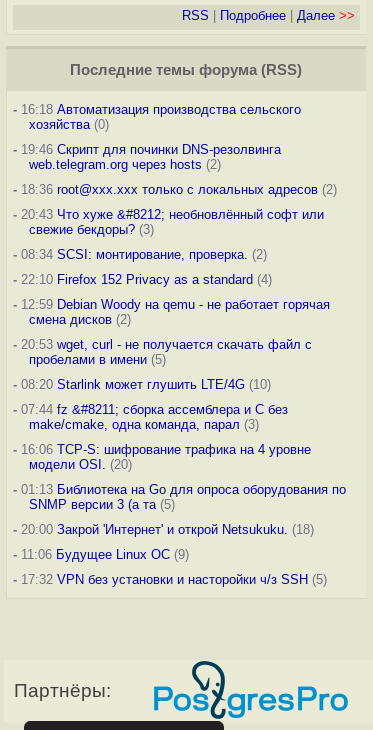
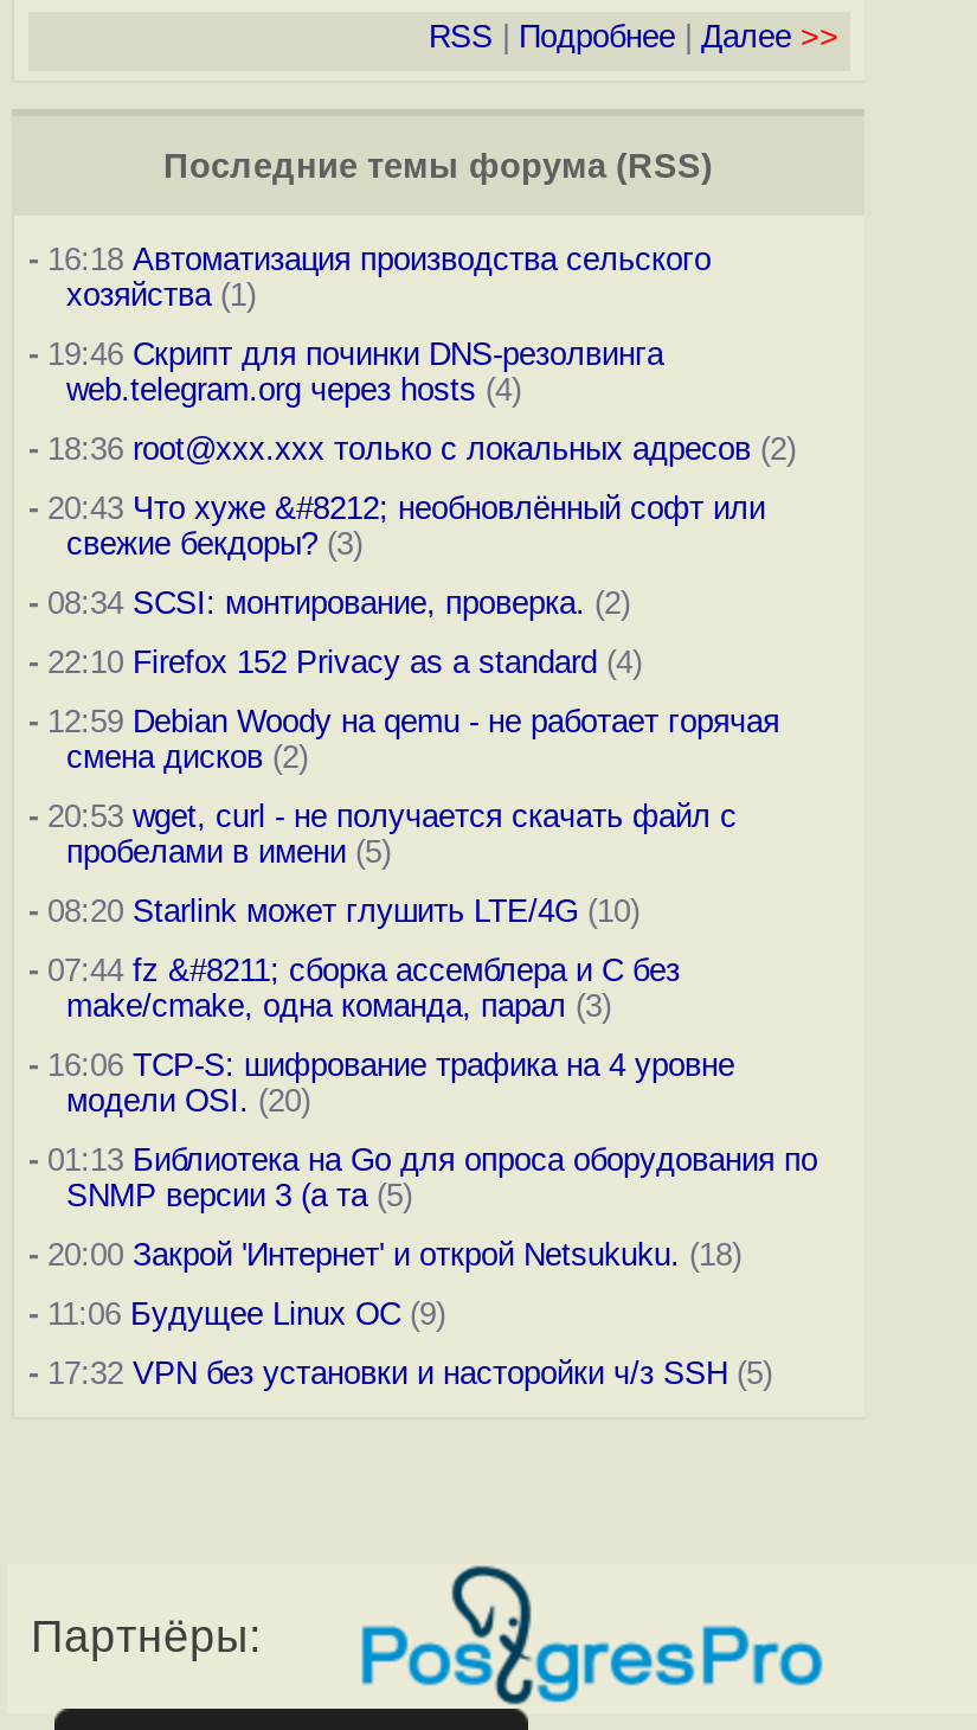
- хозяйства (0)
+ хозяйства (1)

- web.telegram.org через hosts (2)
+ web.telegram.org через hosts (4)
